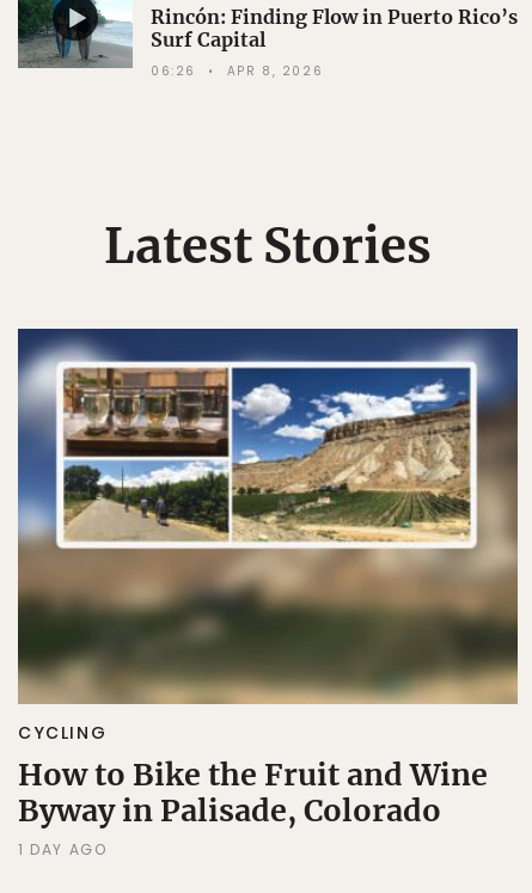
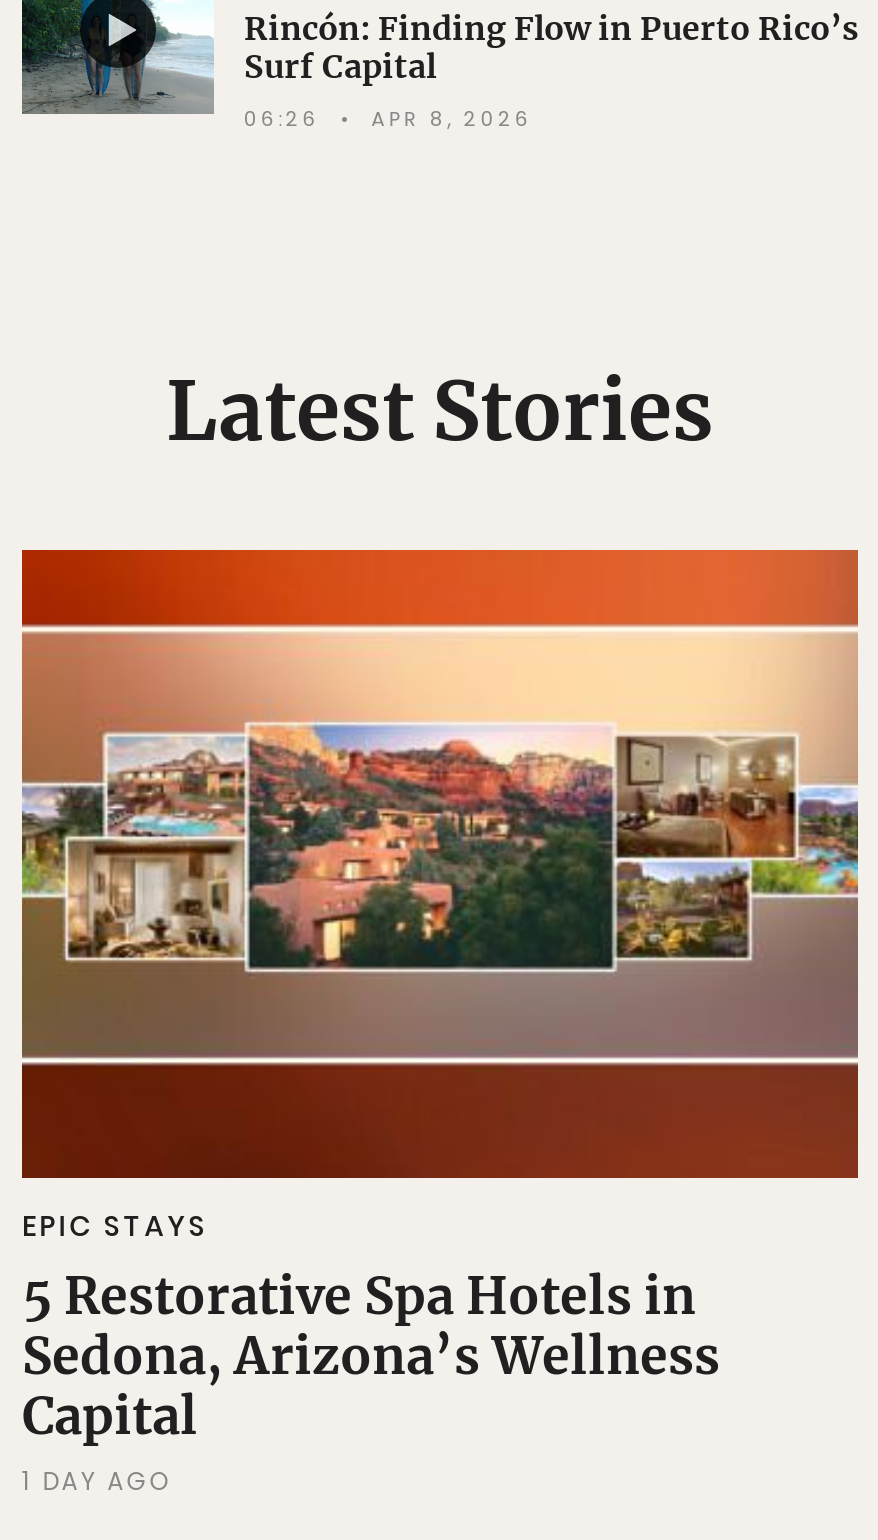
- [image]
- CYCLING
- How to Bike the Fruit and Wine
- Byway in Palisade, Colorado
+ [image]
+ EPIC STAYS
+ 5 Restorative Spa Hotels in
+ Sedona, Arizona’s Wellness
+ Capital
